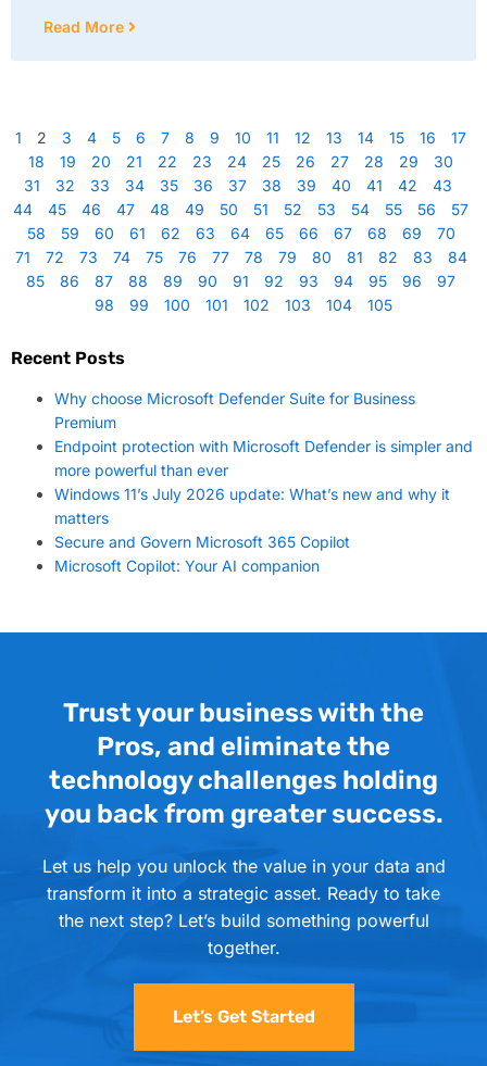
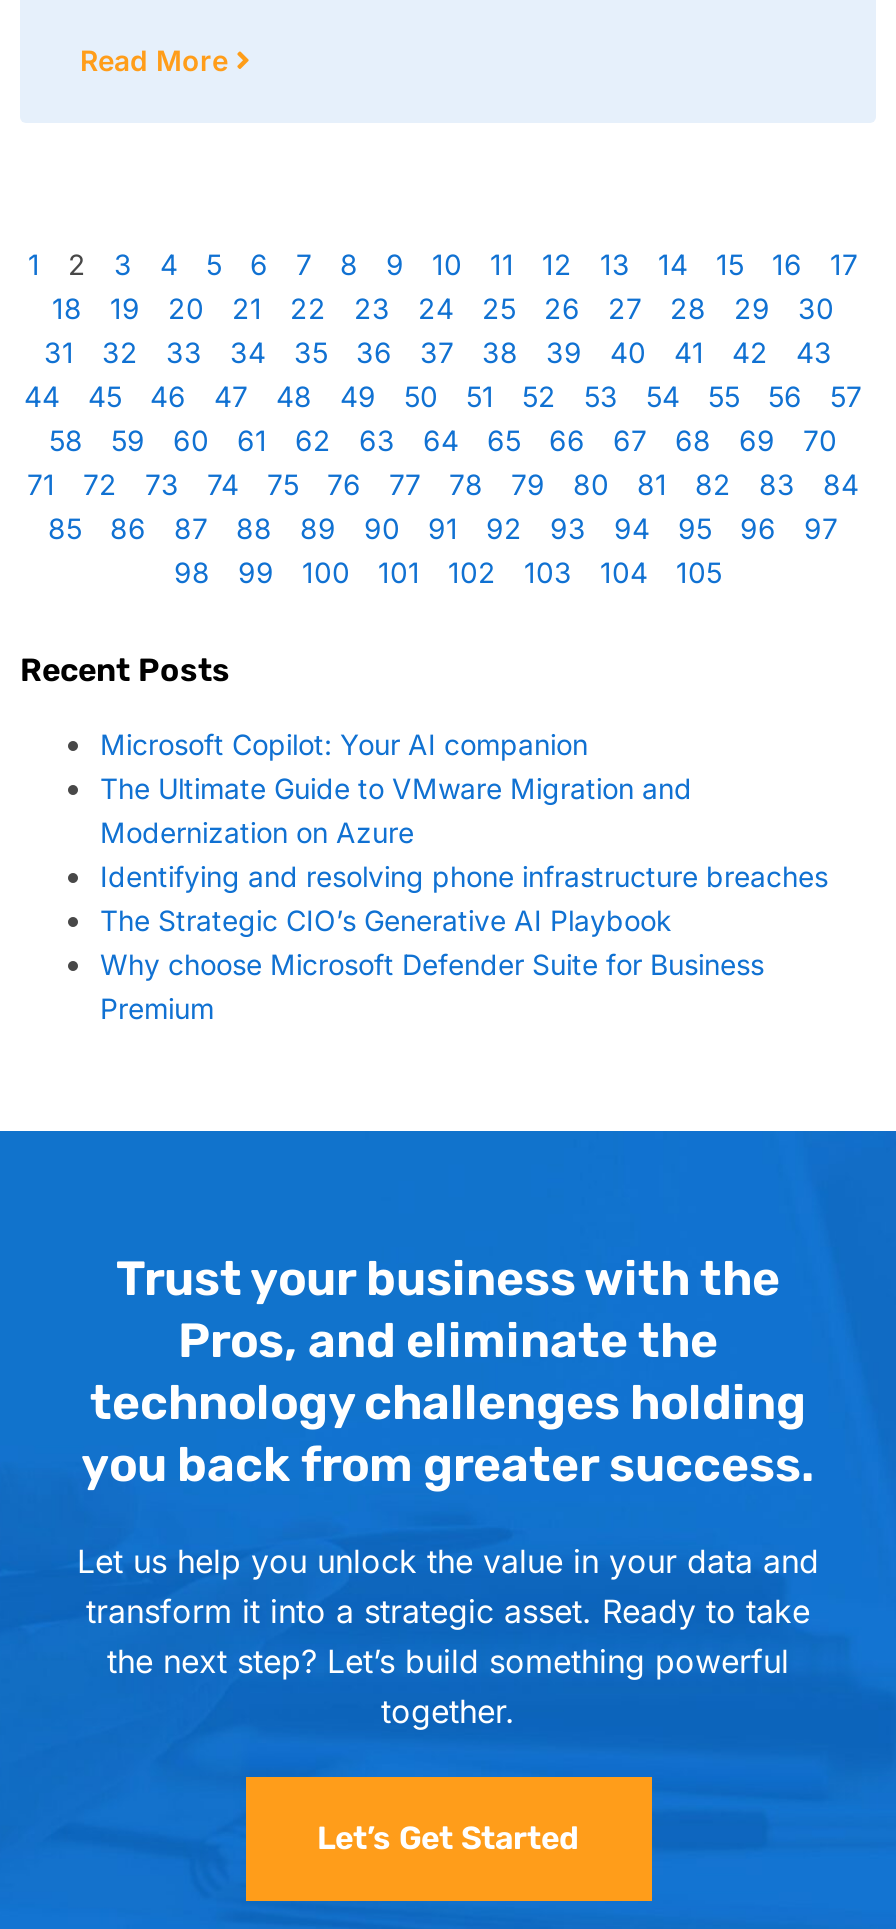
+ The Ultimate Guide to VMware Migration and
+ Modernization on Azure
+ Identifying and resolving phone infrastructure breaches
+ The Strategic CIO’s Generative AI Playbook

moved down: Why choose Microsoft Defender Suite for Business | Premium

- Endpoint protection with Microsoft Defender is simpler and
- more powerful than ever
- Windows 11’s July 2026 update: What’s new and why it
- matters
- Secure and Govern Microsoft 365 Copilot

moved up: Microsoft Copilot: Your AI companion
